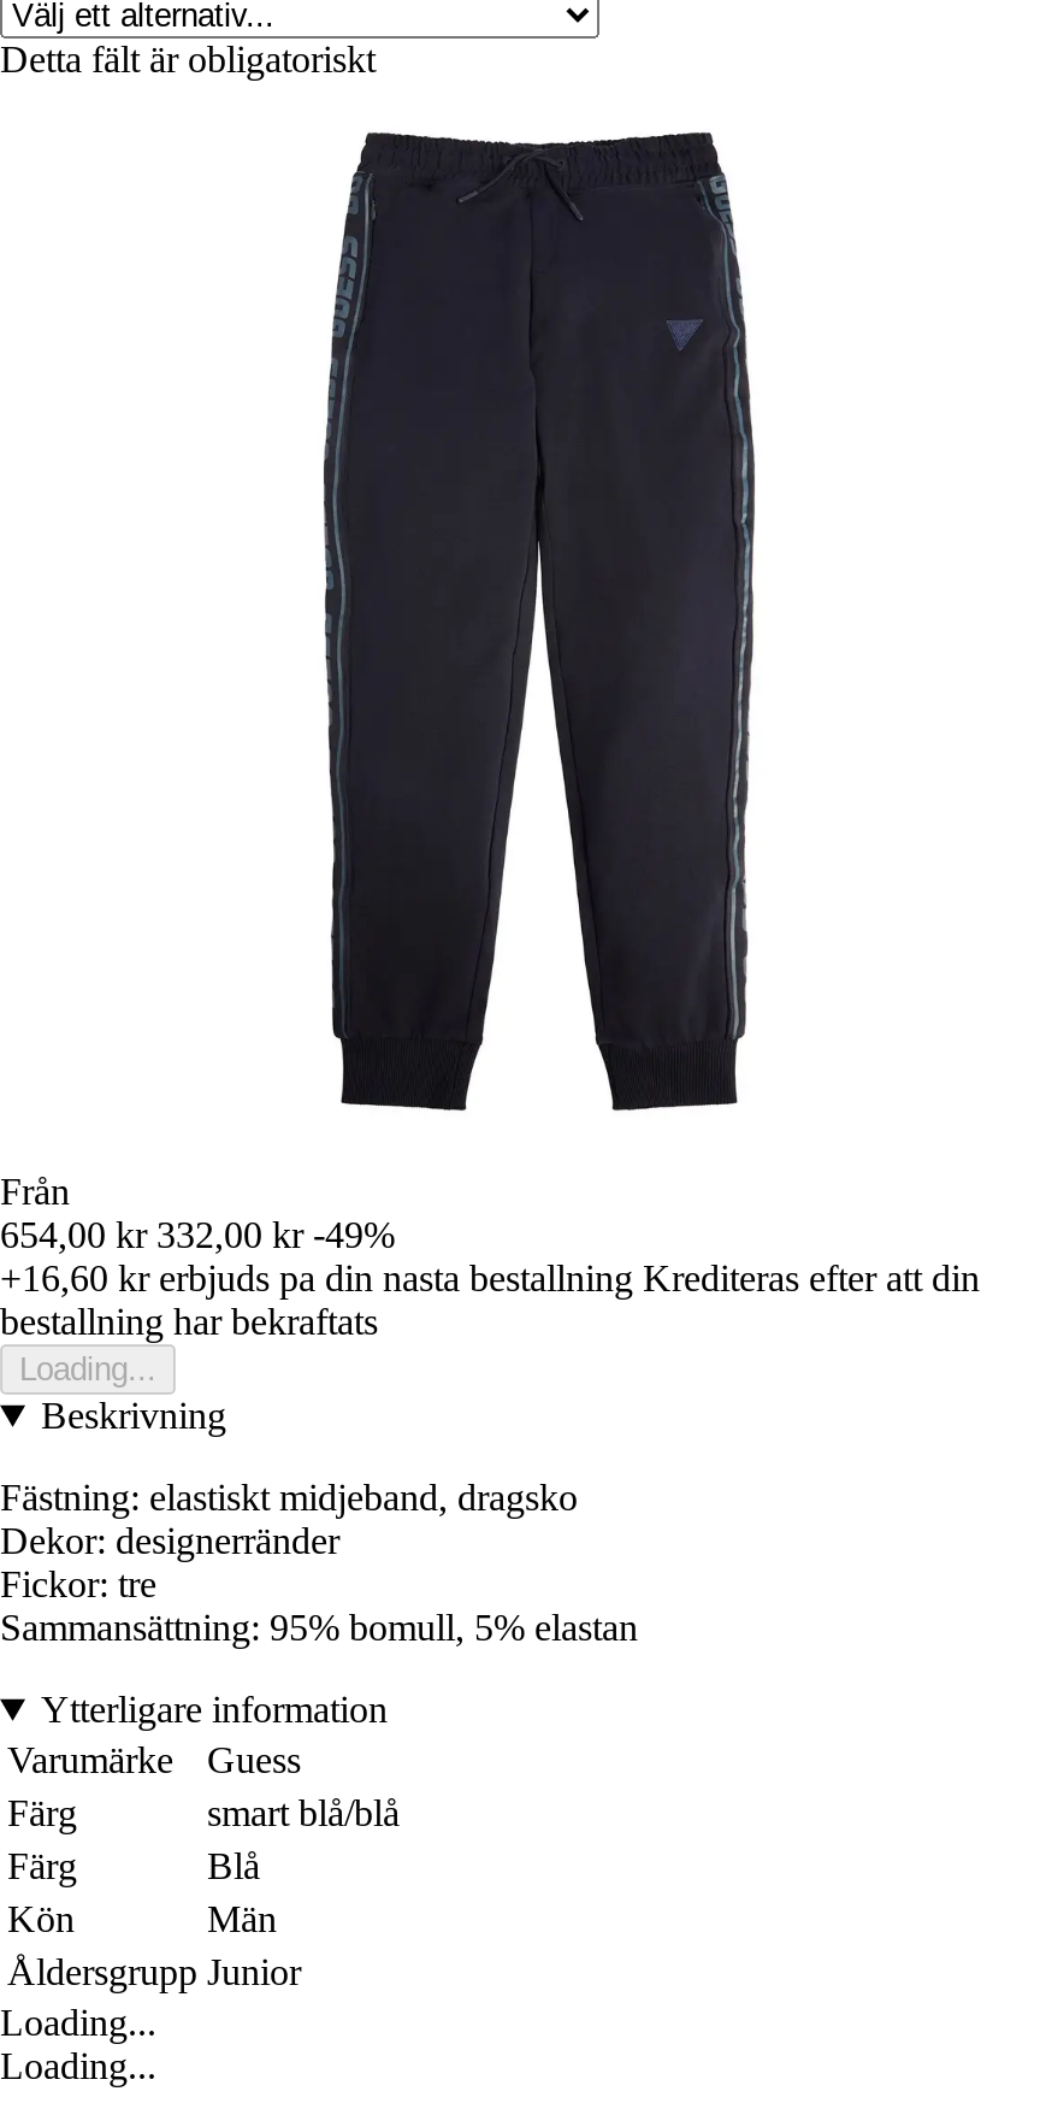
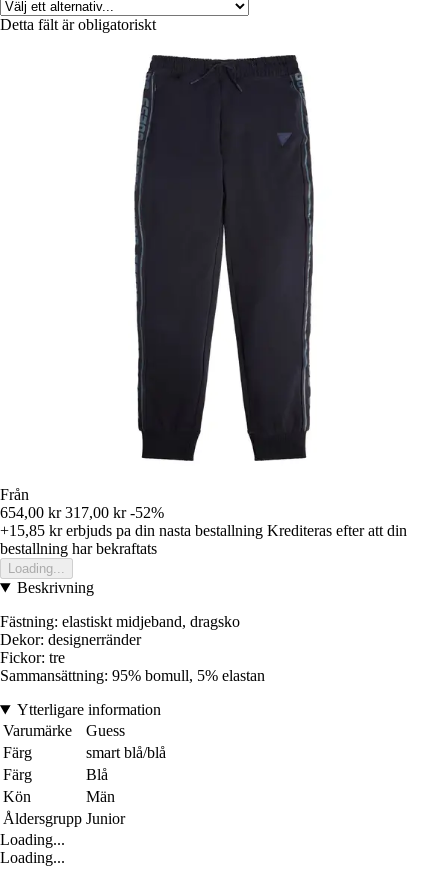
- 654,00 kr 332,00 kr -49%
+ 654,00 kr 317,00 kr -52%

- +16,60 kr erbjuds pa din nasta bestallning Krediteras efter att din
+ +15,85 kr erbjuds pa din nasta bestallning Krediteras efter att din
